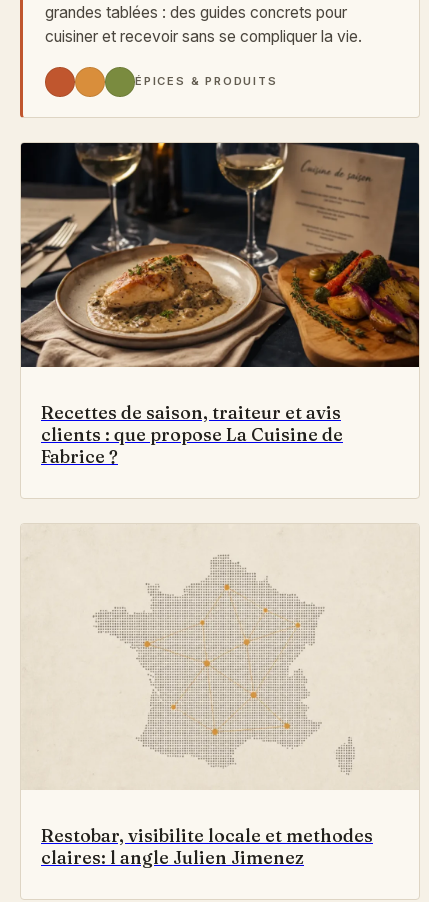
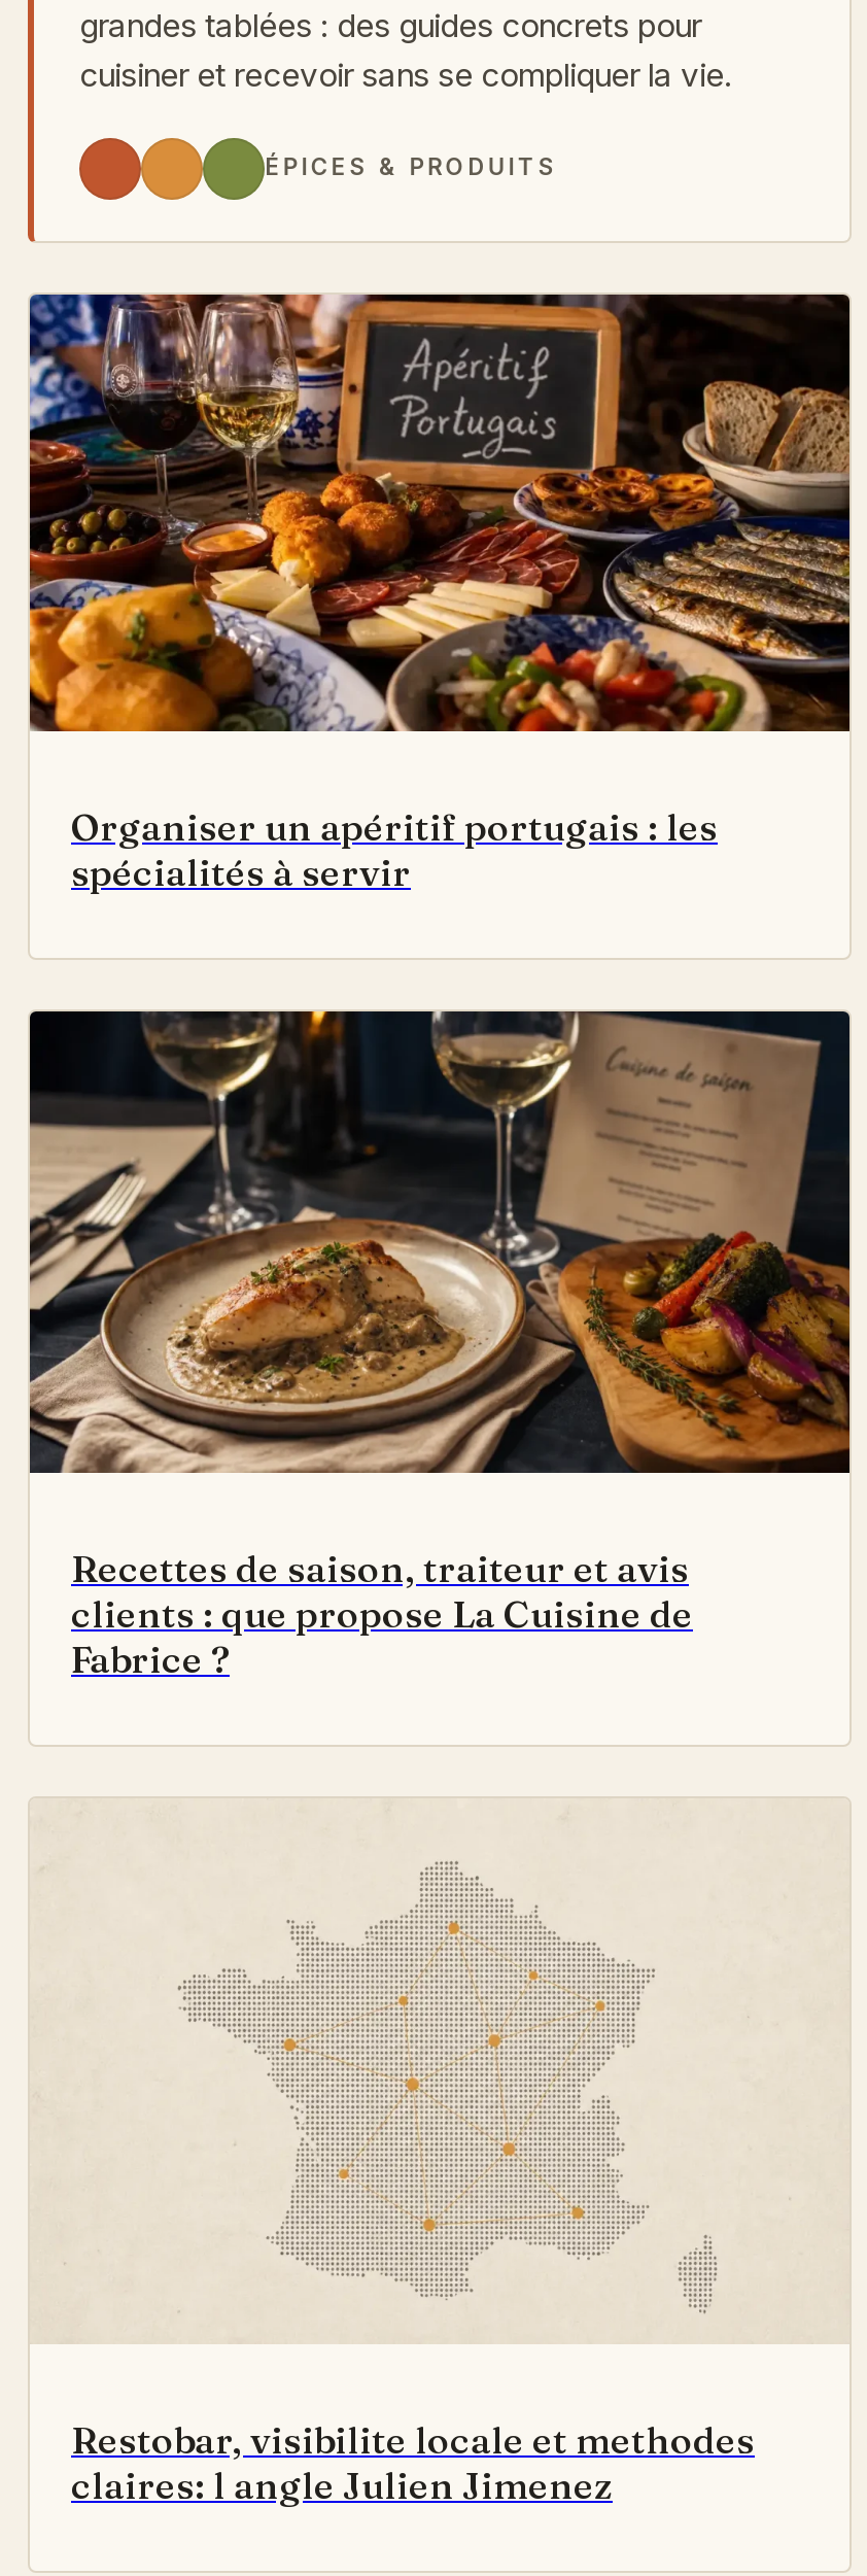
+ [image]
+ Organiser un apéritif portugais : les
+ spécialités à servir
